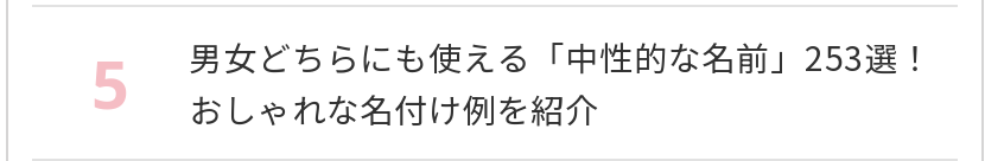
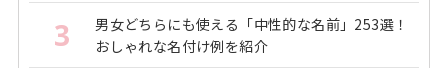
- 5 男女どちらにも使える「中性的な名前」253選！ おしゃれな名付け例を紹介
+ 3 男女どちらにも使える「中性的な名前」253選！ おしゃれな名付け例を紹介
